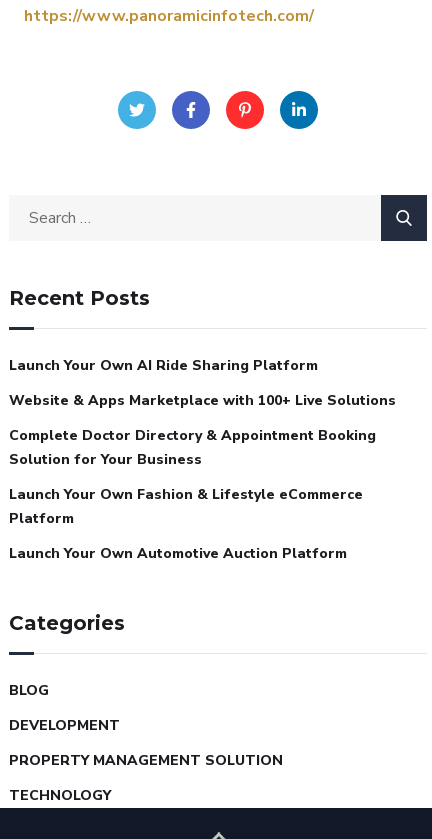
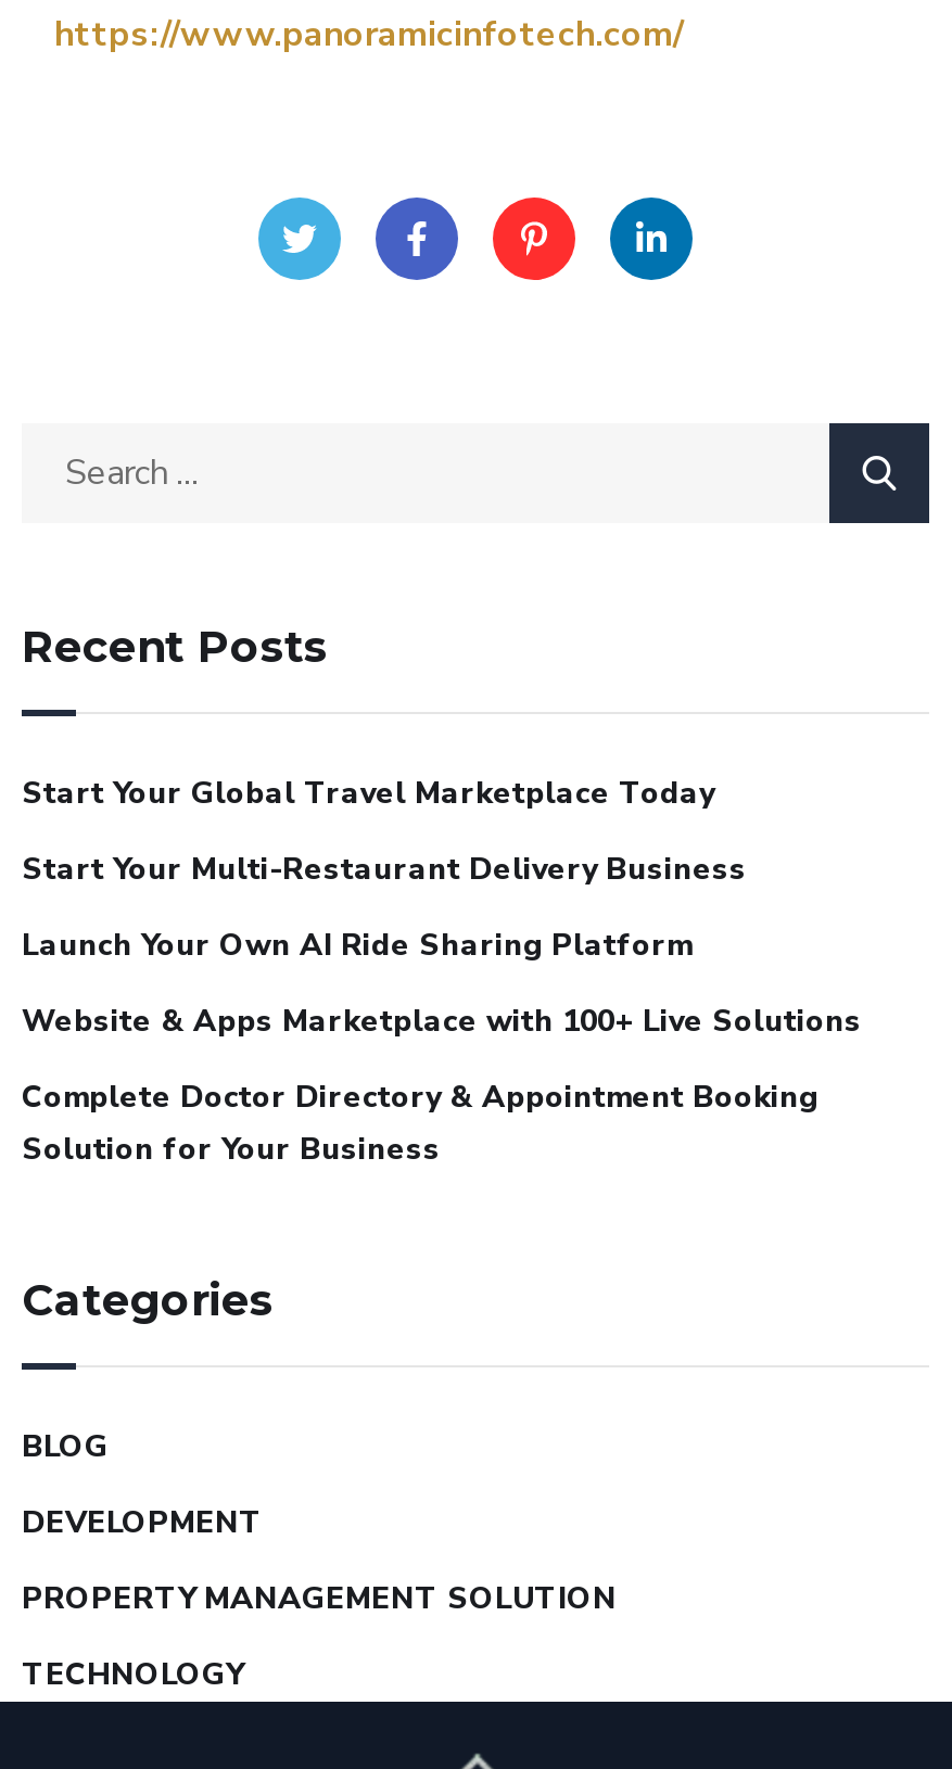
+ Start Your Global Travel Marketplace Today
+ Start Your Multi-Restaurant Delivery Business

moved down: Launch Your Own AI Ride Sharing Platform | Website & Apps Marketplace with 100+ Live Solutions | Complete Doctor Directory & Appointment Booking | Solution for Your Business

- Launch Your Own Fashion & Lifestyle eCommerce
- Platform
- Launch Your Own Automotive Auction Platform
